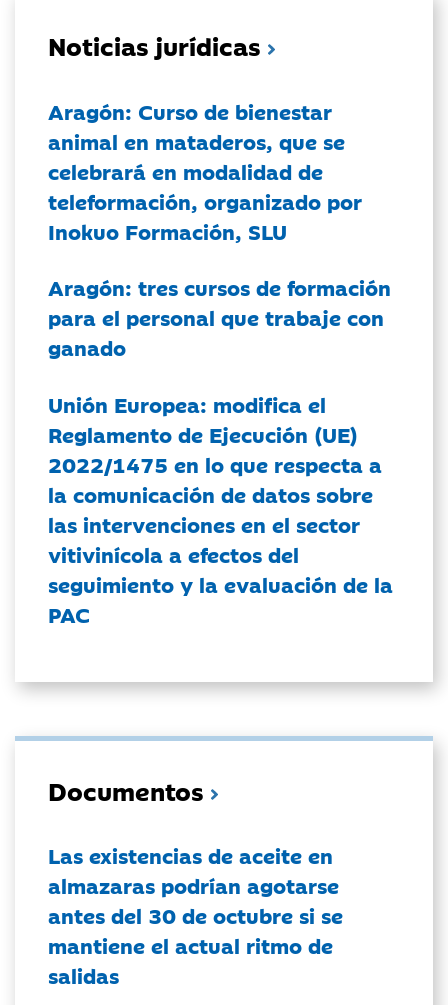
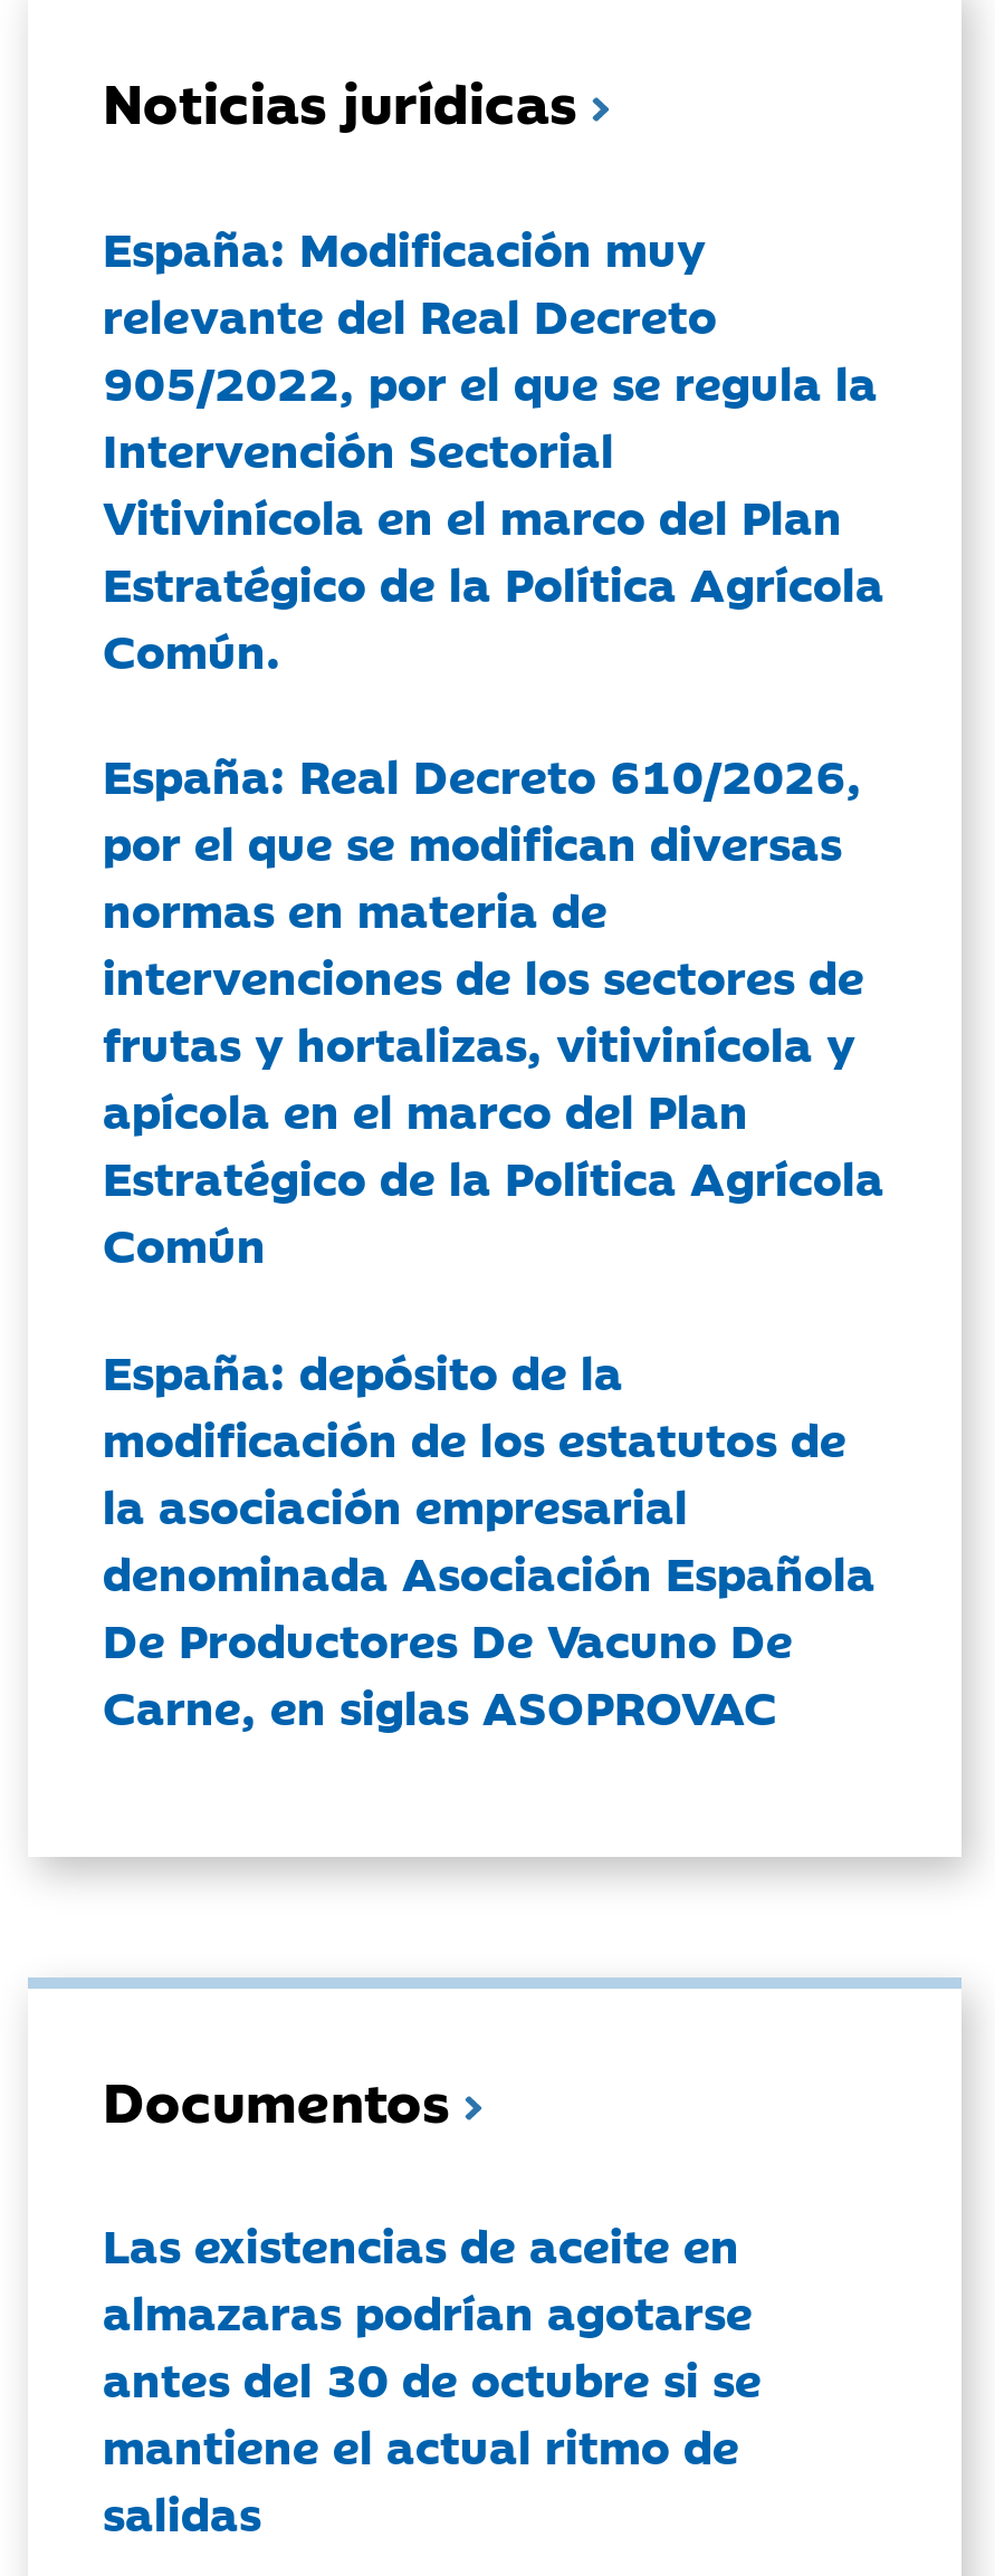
- Aragón: Curso de bienestar
- animal en mataderos, que se
- celebrará en modalidad de
- teleformación, organizado por
- Inokuo Formación, SLU
+ España: Modificación muy
+ relevante del Real Decreto
+ 905/2022, por el que se regula la
+ Intervención Sectorial
+ Vitivinícola en el marco del Plan
+ Estratégico de la Política Agrícola
+ Común.

- Aragón: tres cursos de formación
- para el personal que trabaje con
- ganado
+ España: Real Decreto 610/2026,
+ por el que se modifican diversas
+ normas en materia de
+ intervenciones de los sectores de
+ frutas y hortalizas, vitivinícola y
+ apícola en el marco del Plan
+ Estratégico de la Política Agrícola
+ Común

- Unión Europea: modifica el
- Reglamento de Ejecución (UE)
- 2022/1475 en lo que respecta a
- la comunicación de datos sobre
- las intervenciones en el sector
- vitivinícola a efectos del
- seguimiento y la evaluación de la
- PAC
+ España: depósito de la
+ modificación de los estatutos de
+ la asociación empresarial
+ denominada Asociación Española
+ De Productores De Vacuno De
+ Carne, en siglas ASOPROVAC
